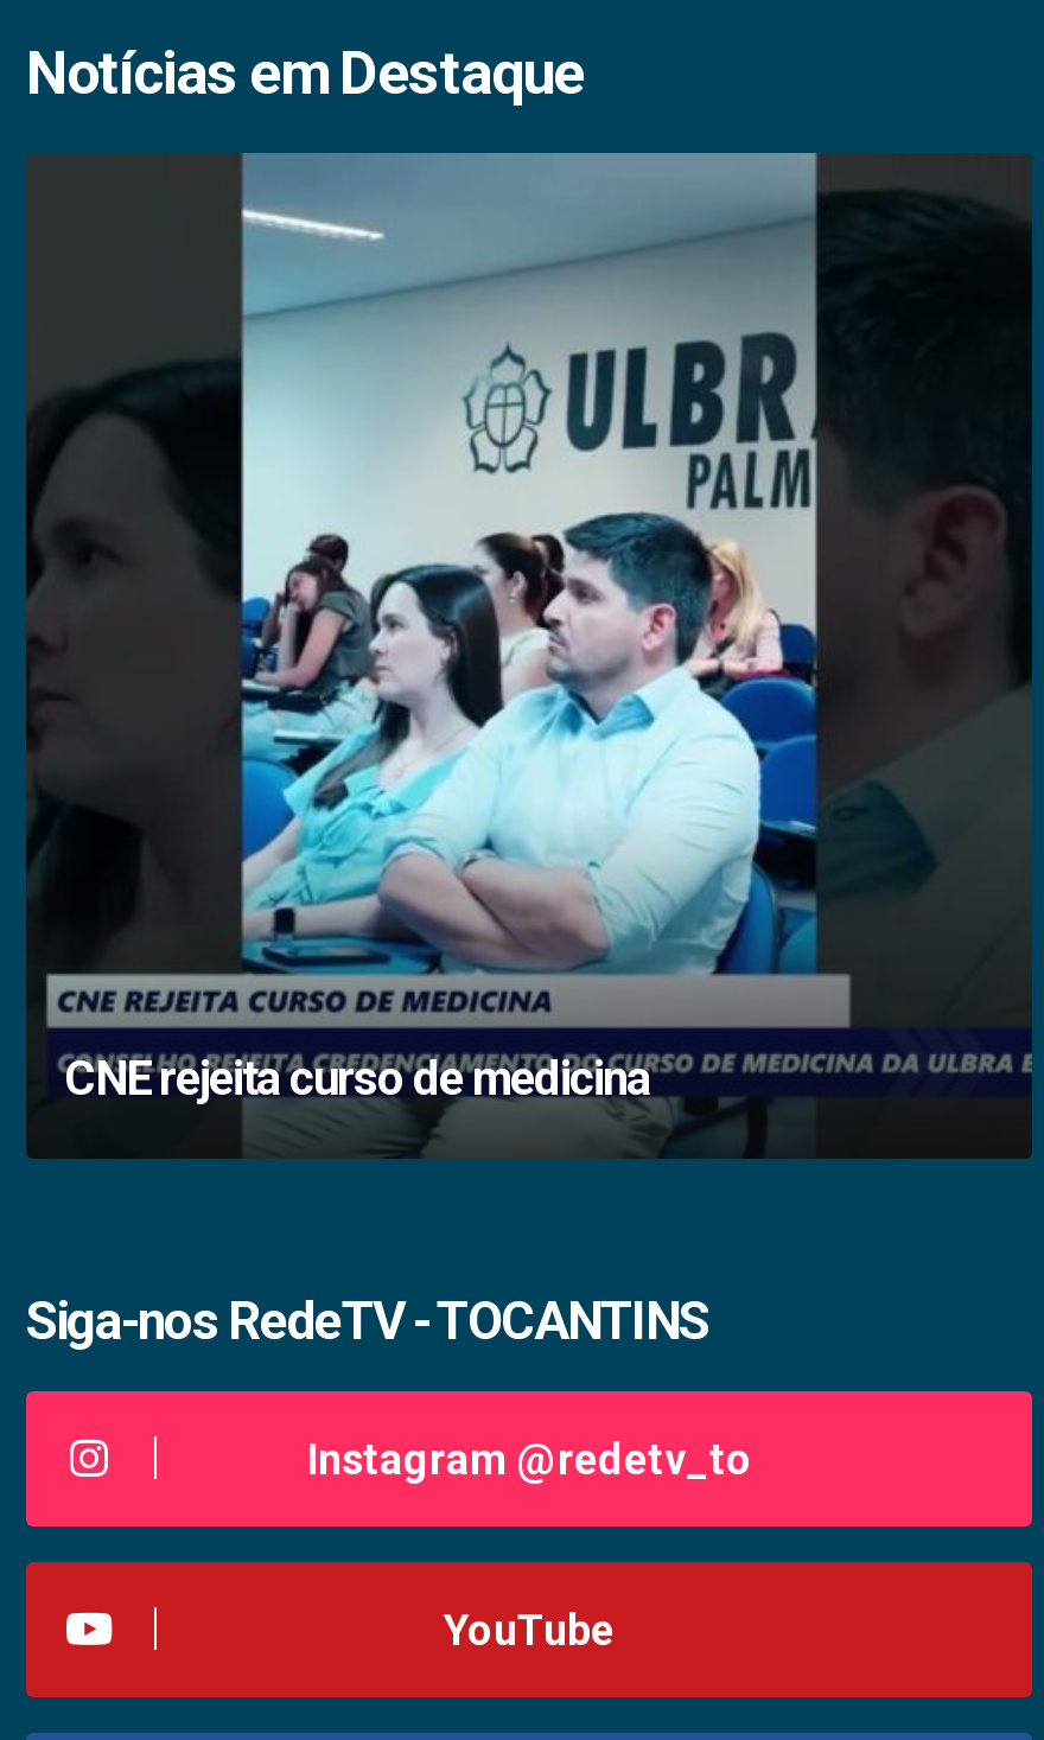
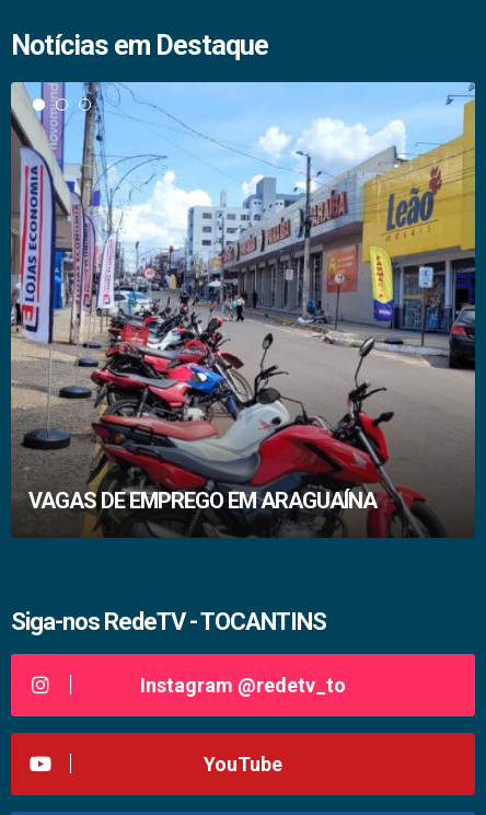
- [image]
- CNE rejeita curso de medicina
+ [image]
+ VAGAS DE EMPREGO EM ARAGUAÍNA
